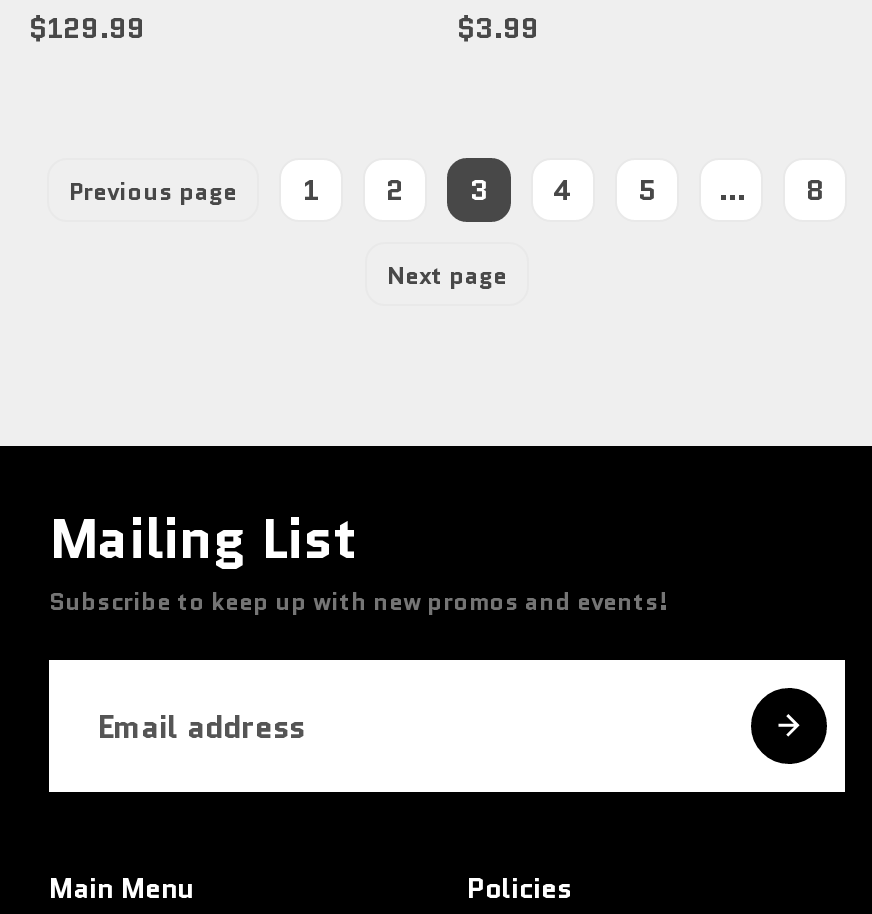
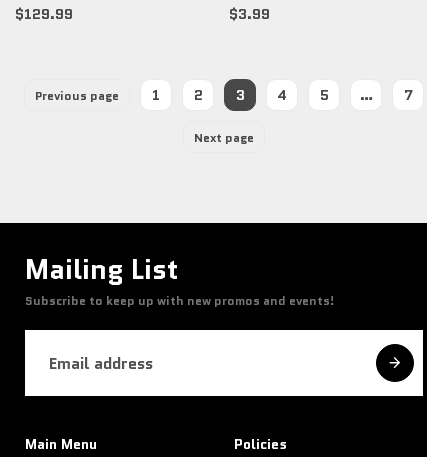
- 8
+ 7
